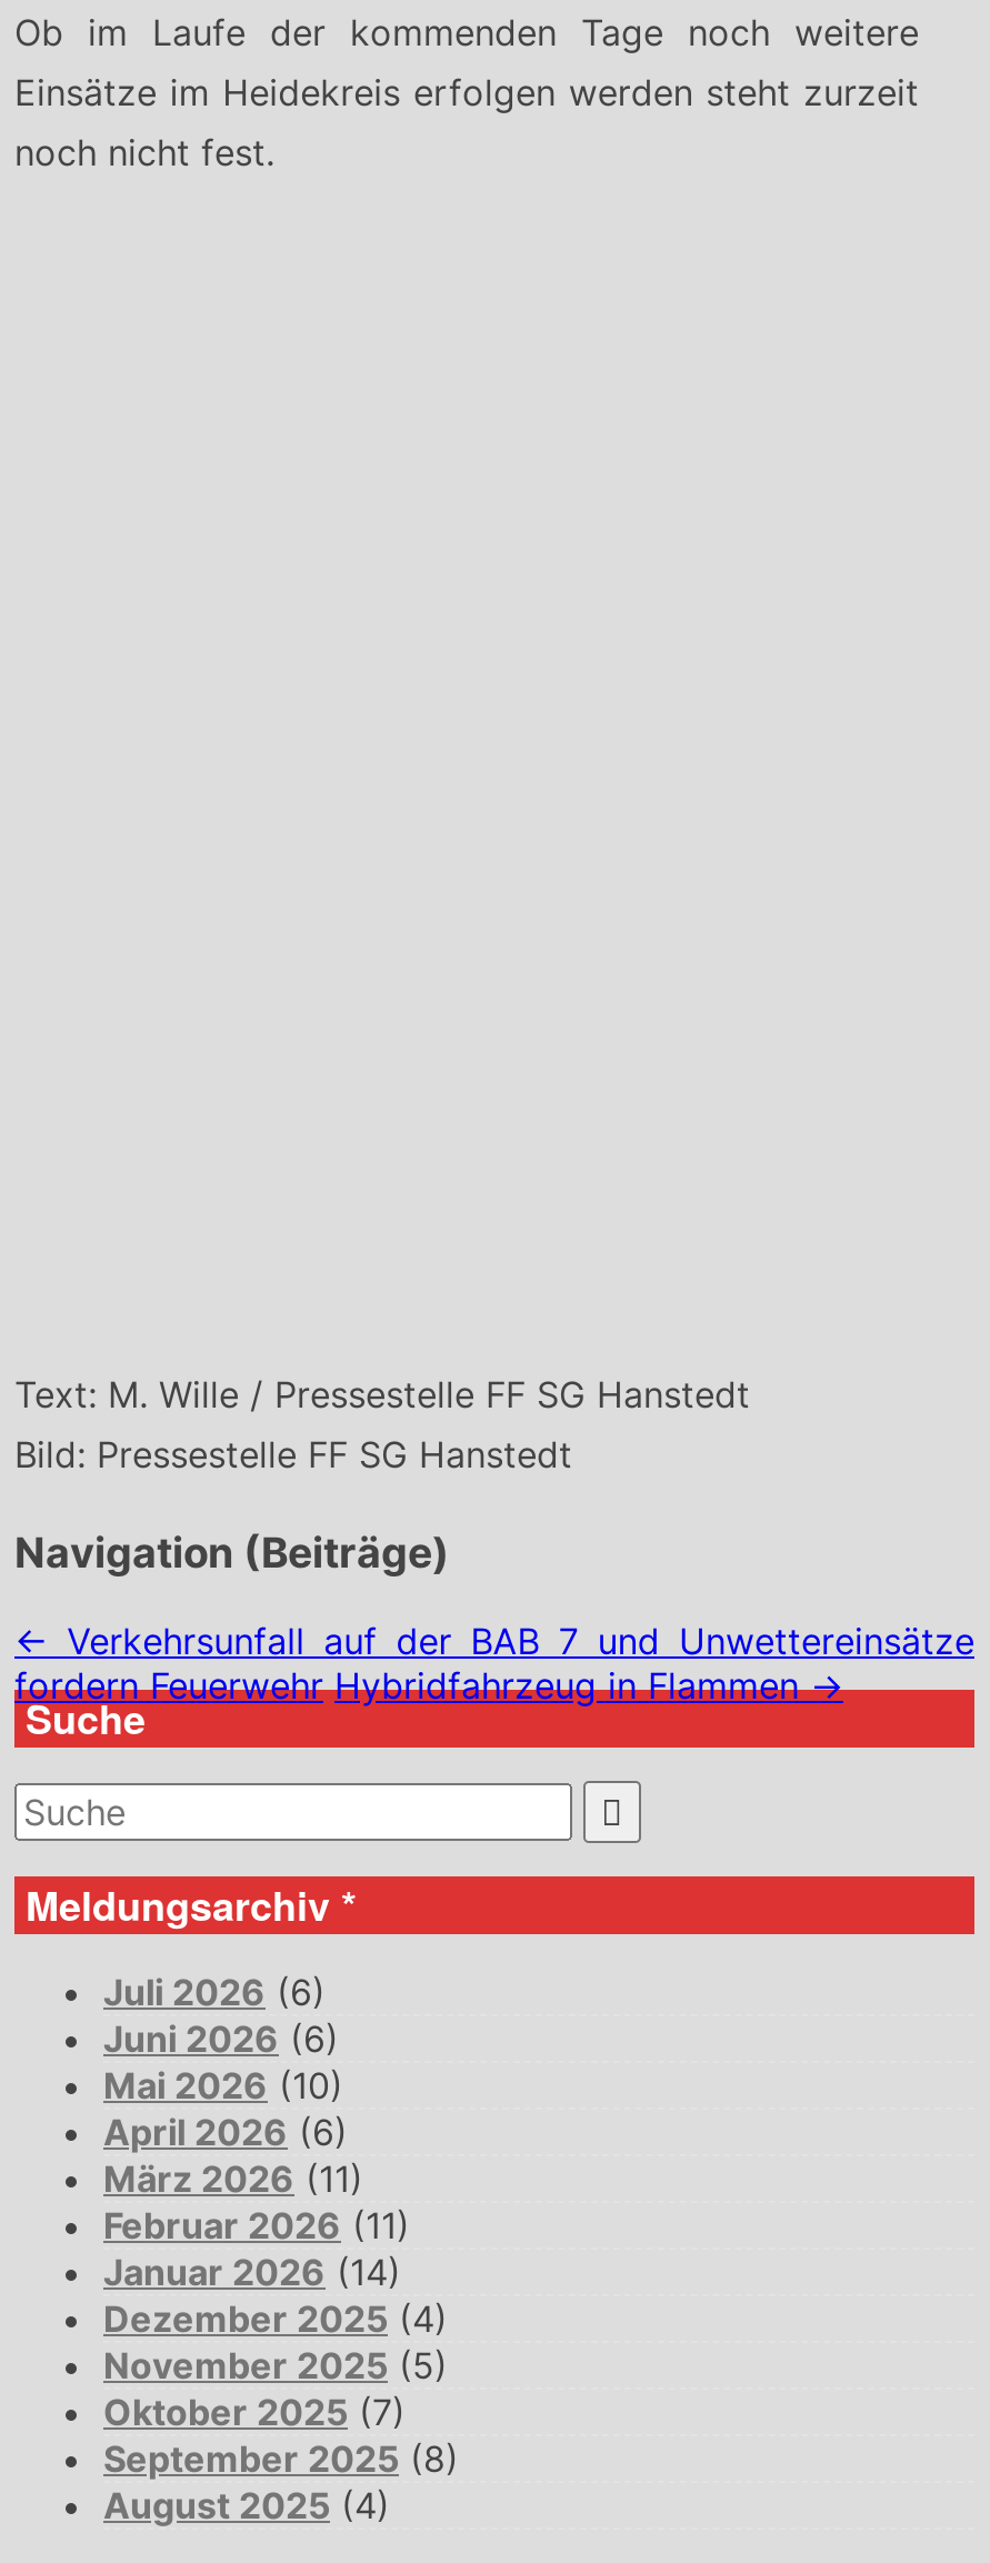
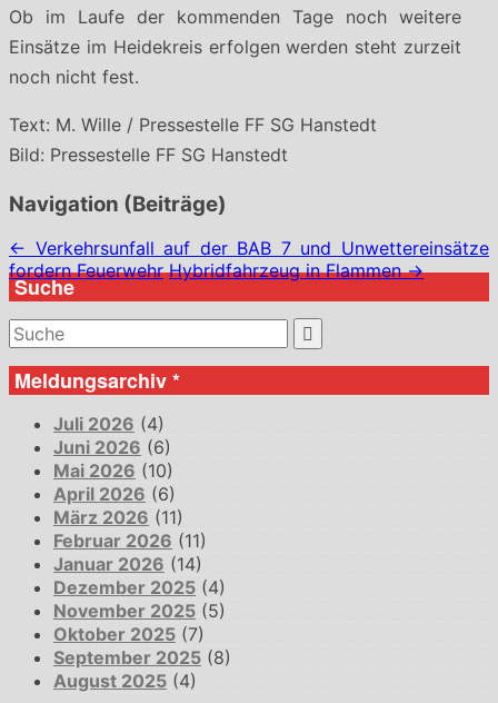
- Juli 2026 (6)
+ Juli 2026 (4)
